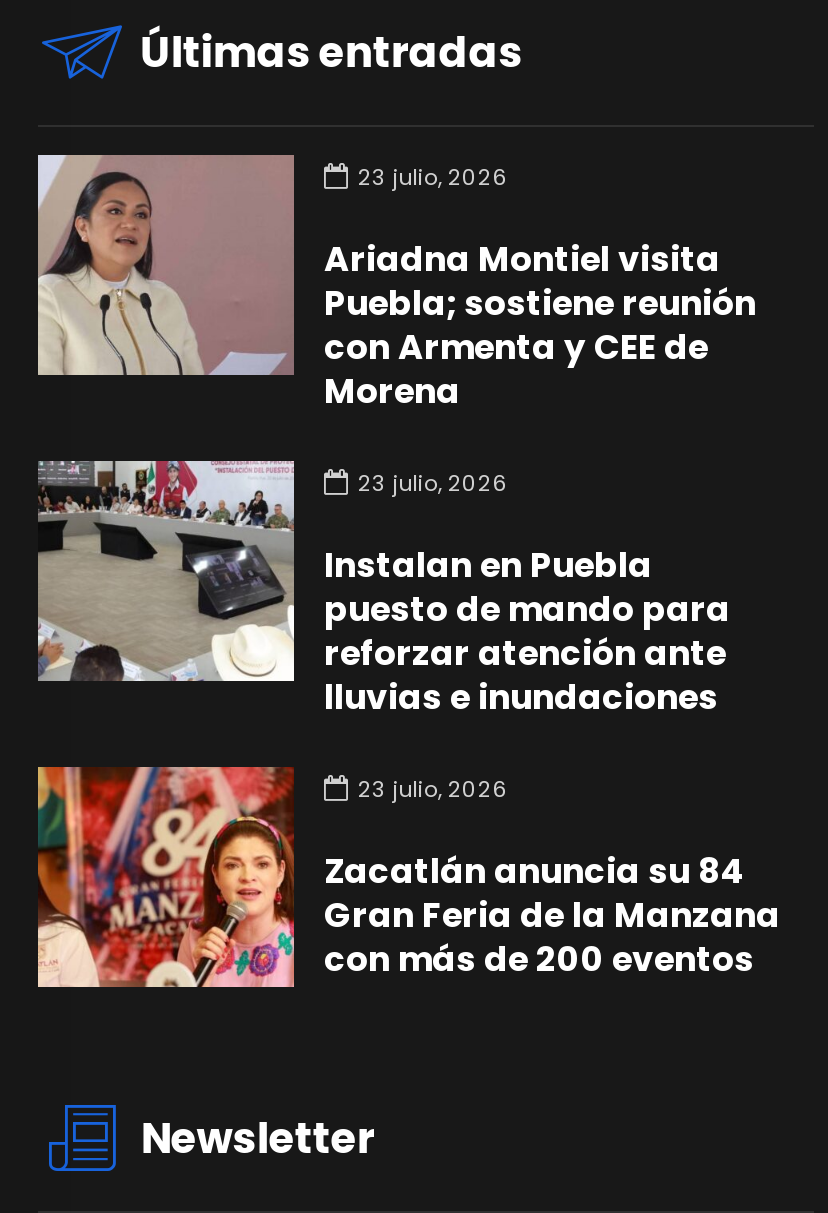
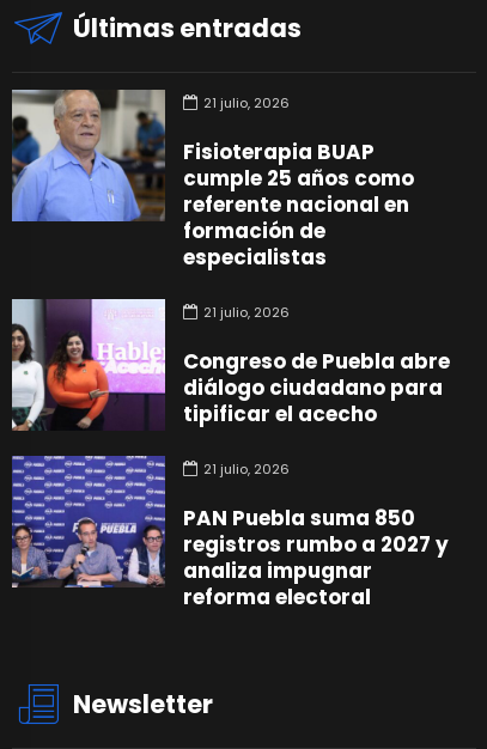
- [image]
- Ariadna Montiel visita
- Puebla; sostiene reunión
- con Armenta y CEE de
- Morena
+ [image]
+ Fisioterapia BUAP
+ cumple 25 años como
+ referente nacional en
+ formación de
+ especialistas

- 23 julio, 2026
+ 21 julio, 2026

- [image]
- Instalan en Puebla
- puesto de mando para
- reforzar atención ante
- lluvias e inundaciones
+ [image]
+ Congreso de Puebla abre
+ diálogo ciudadano para
+ tipificar el acecho

- 23 julio, 2026
+ 21 julio, 2026

- [image]
- Zacatlán anuncia su 84
- Gran Feria de la Manzana
- con más de 200 eventos
+ [image]
+ PAN Puebla suma 850
+ registros rumbo a 2027 y
+ analiza impugnar
+ reforma electoral

- 23 julio, 2026
+ 21 julio, 2026
